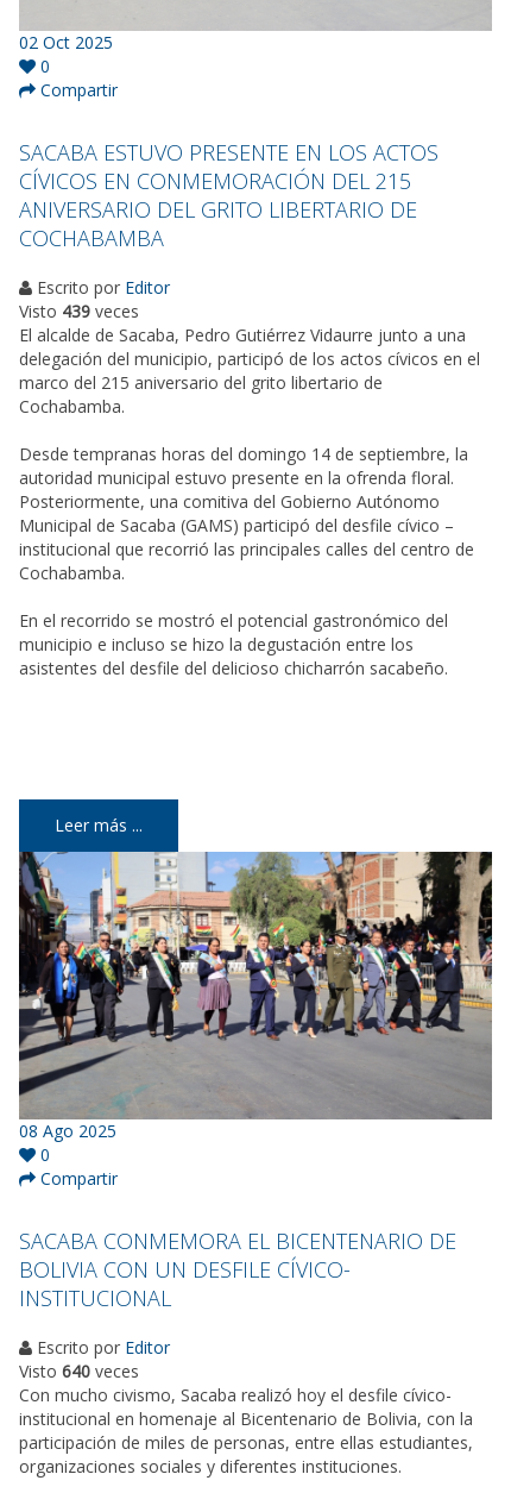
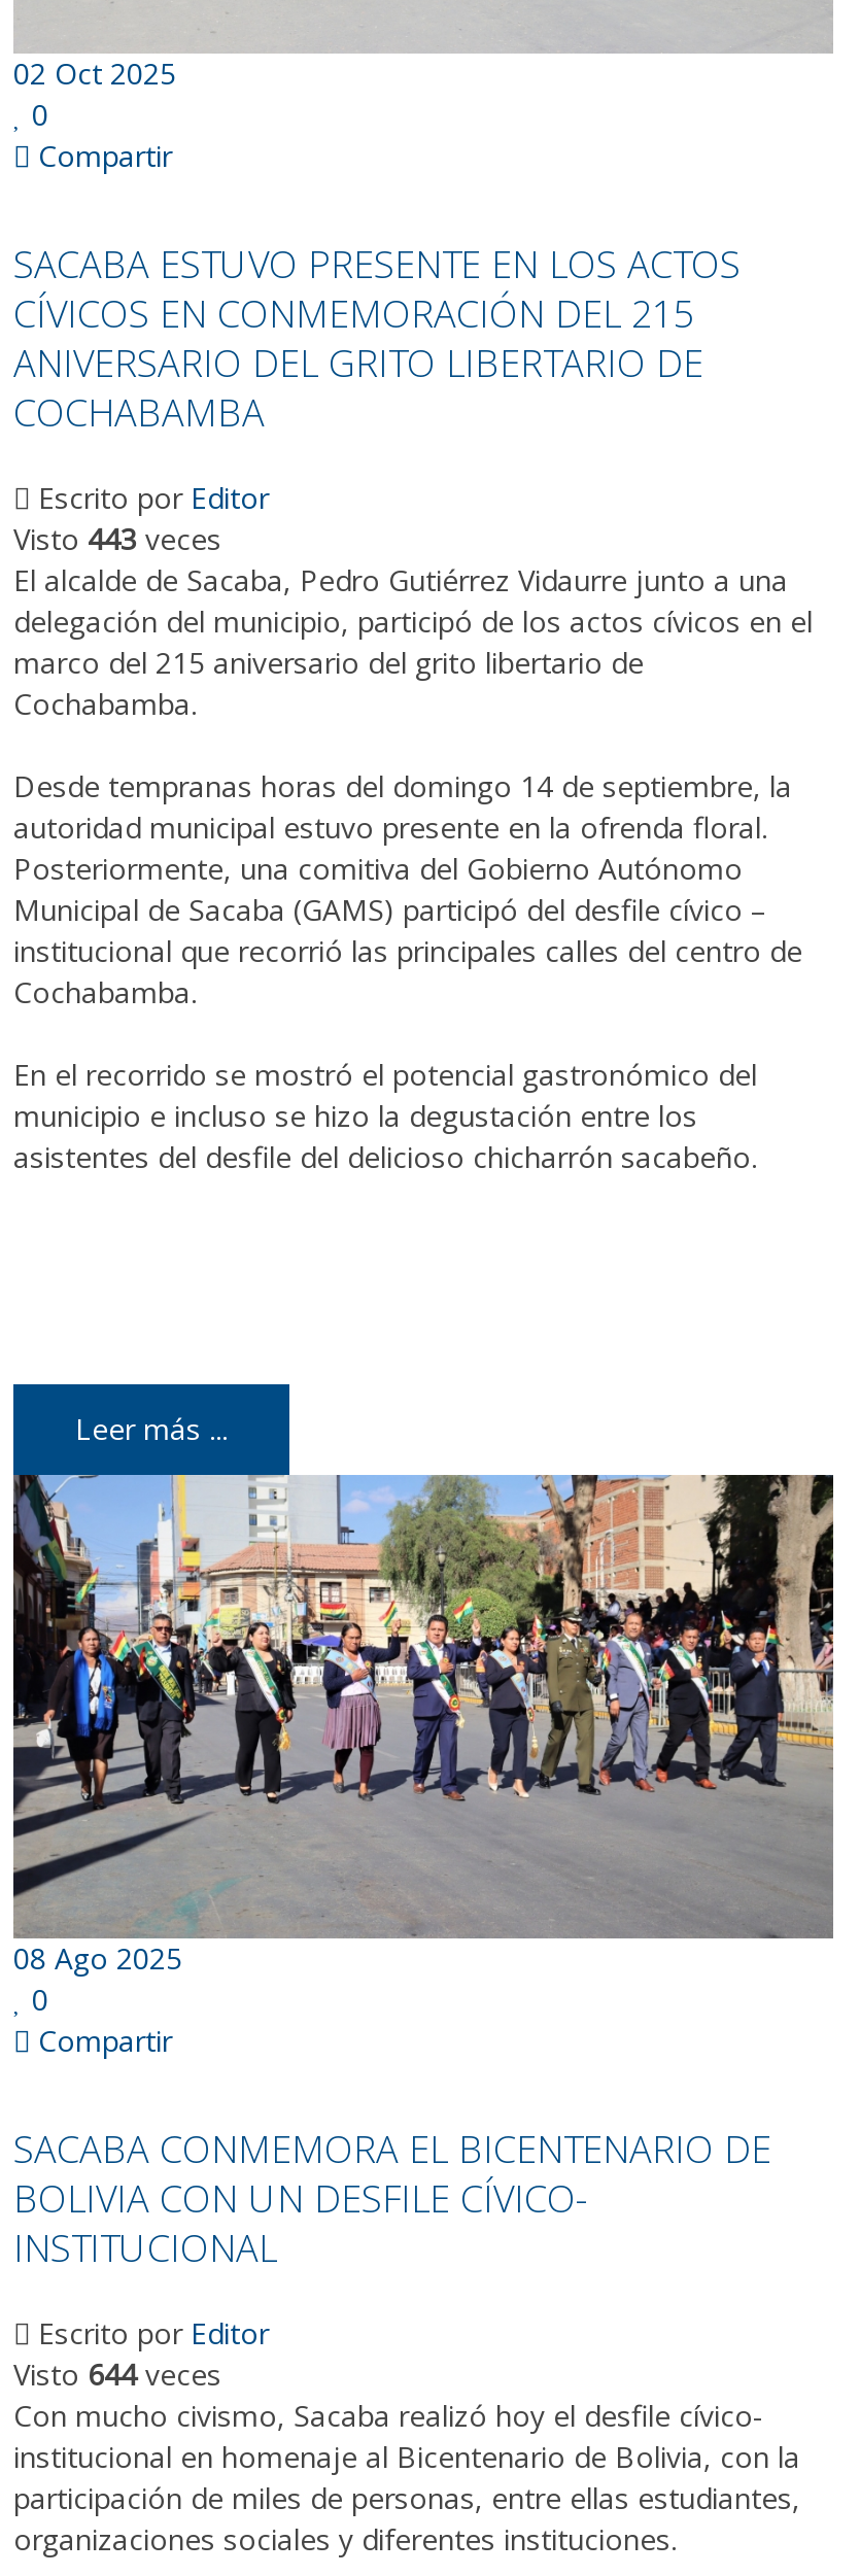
- Visto 439 veces
+ Visto 443 veces

- Visto 640 veces
+ Visto 644 veces
